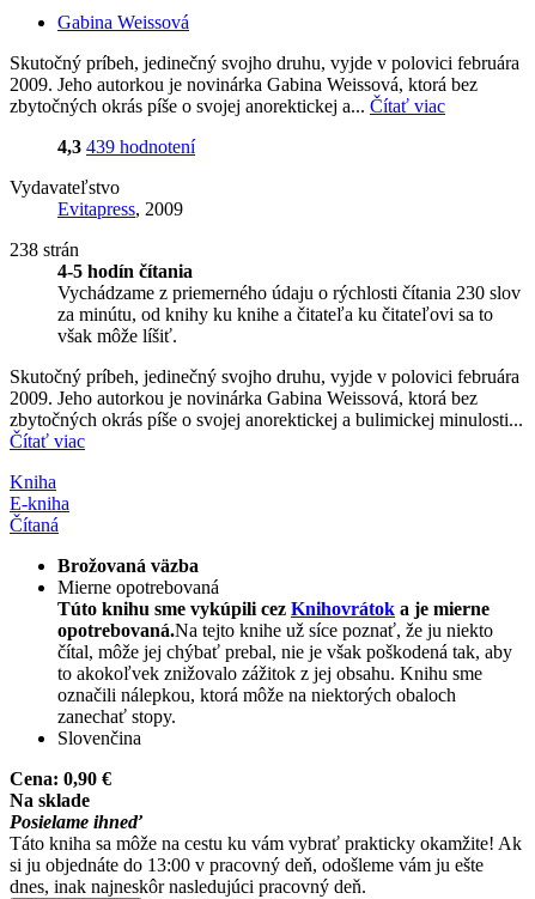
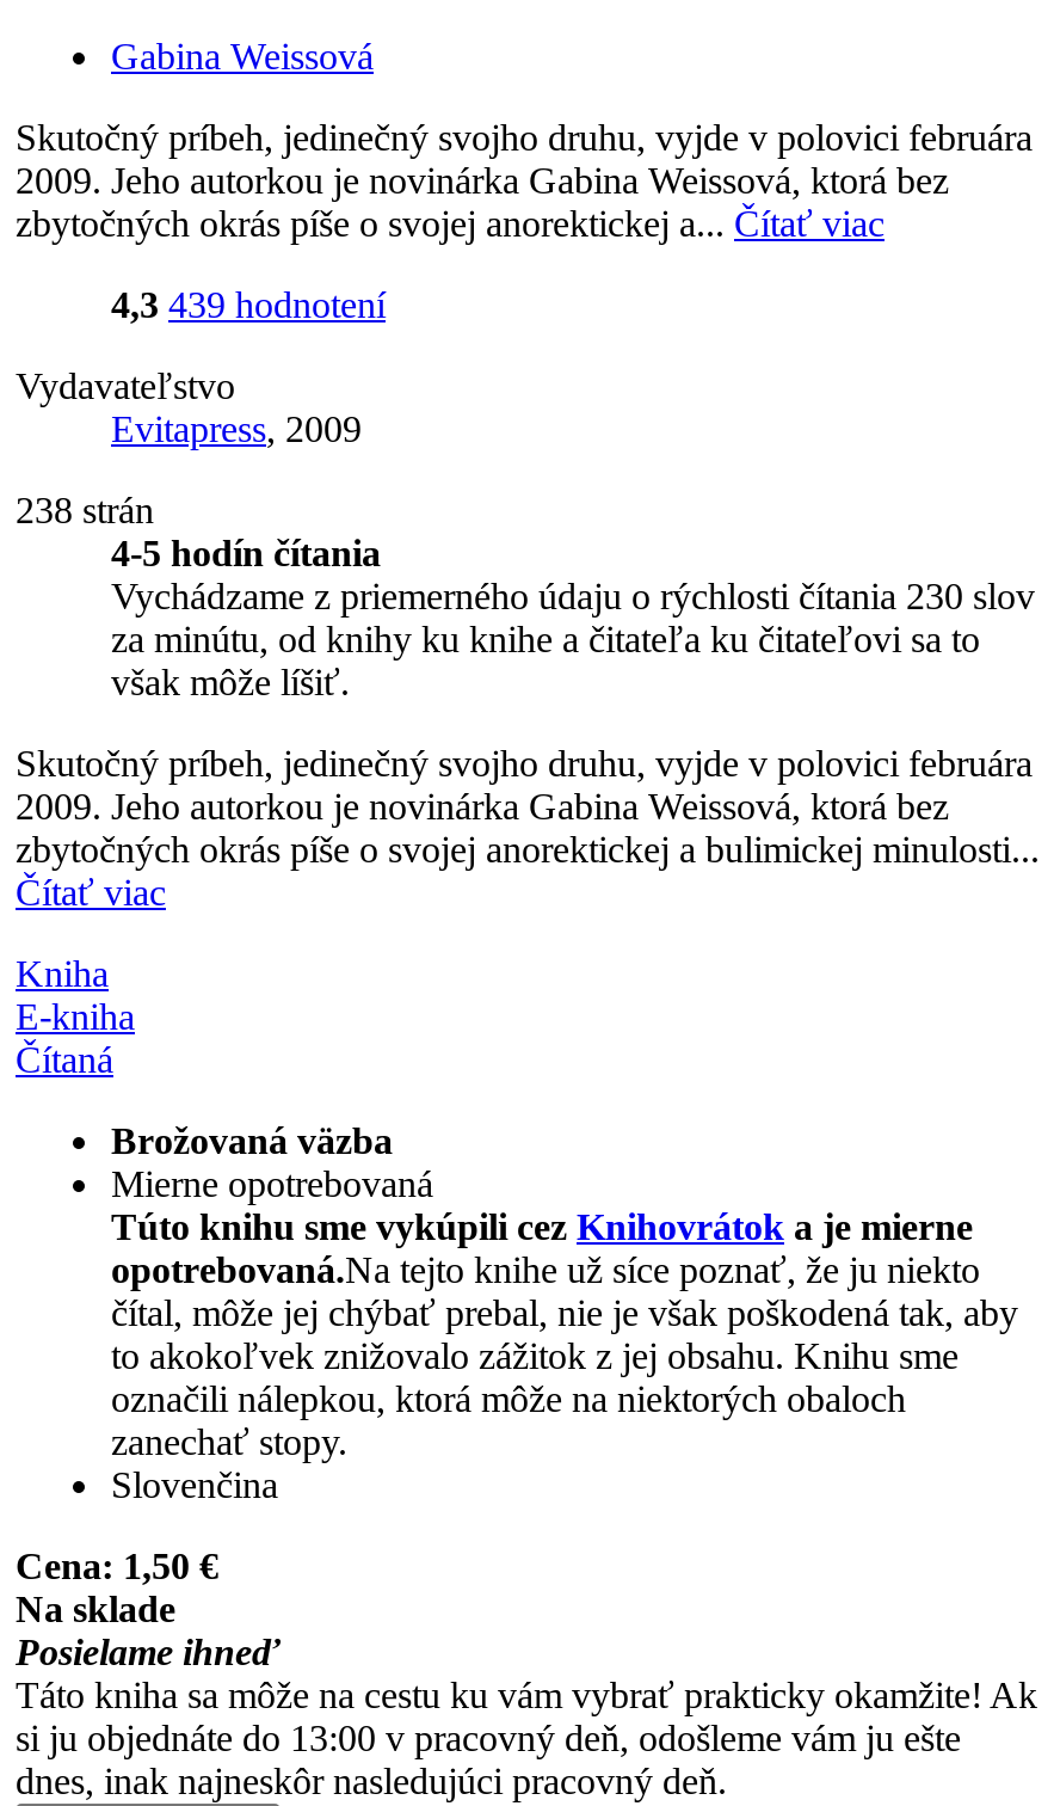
- Cena: 0,90 €
+ Cena: 1,50 €
